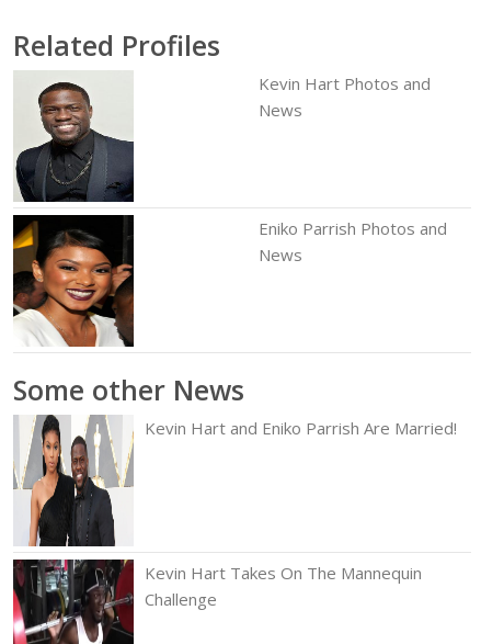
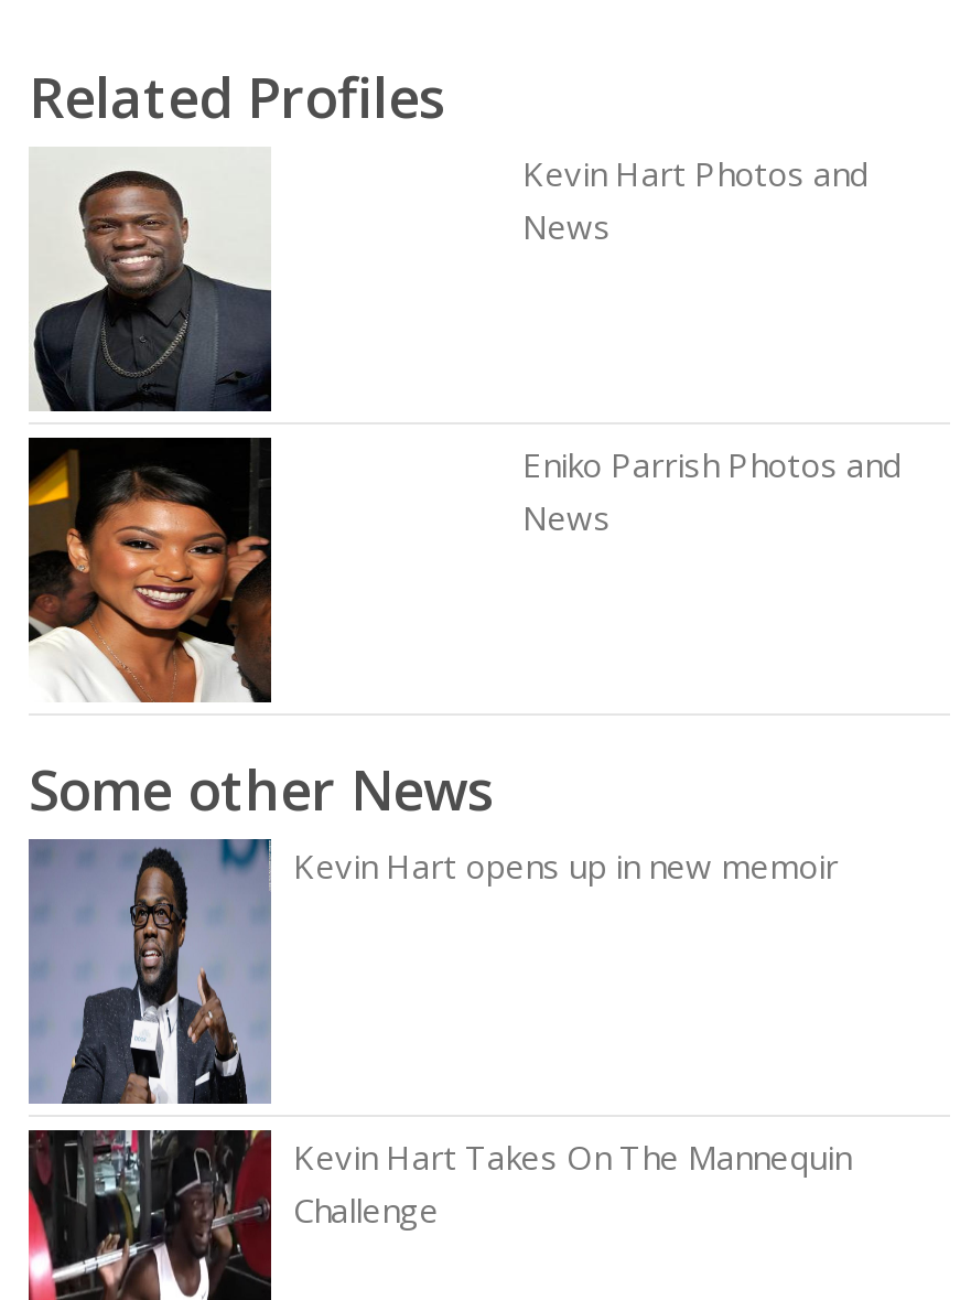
- [image]
- Kevin Hart and Eniko Parrish Are Married!
+ [image]
+ Kevin Hart opens up in new memoir
